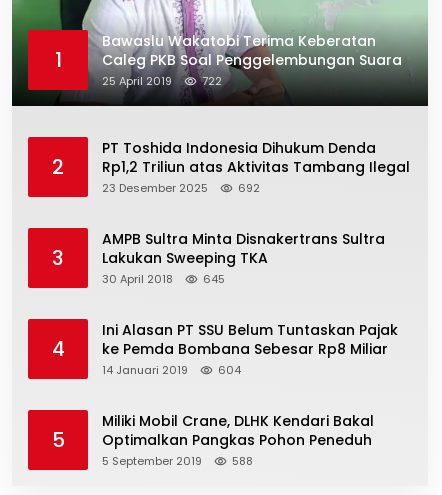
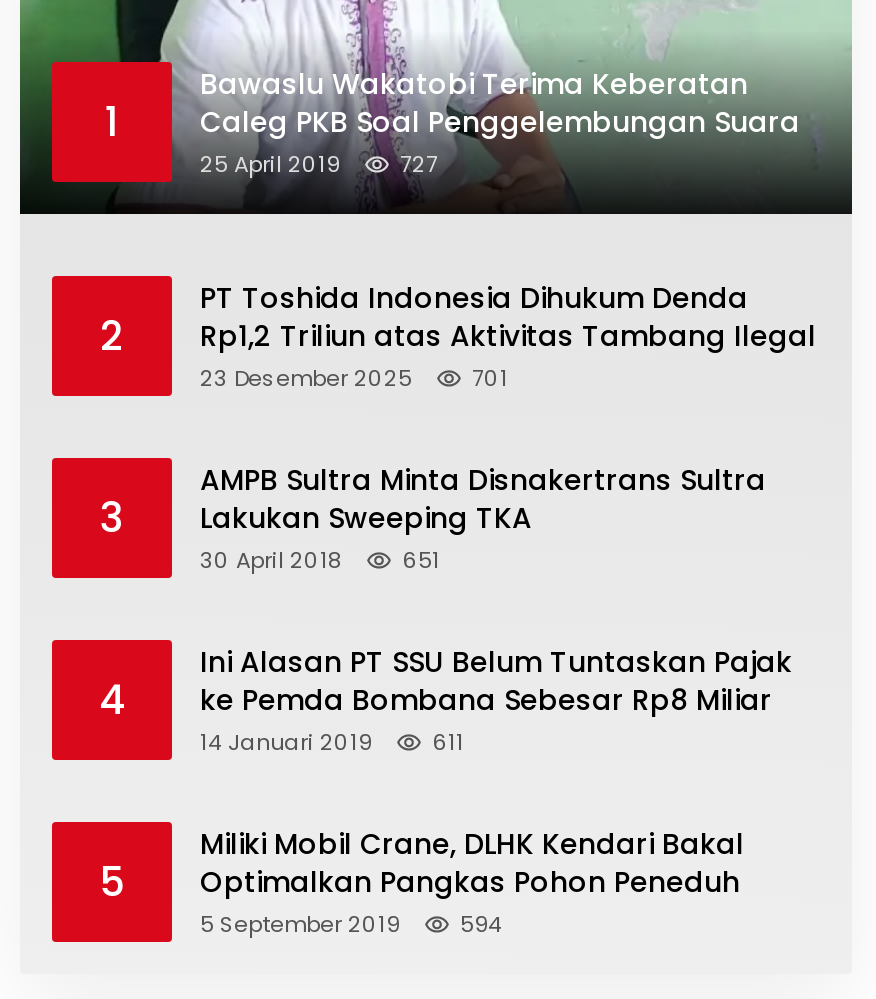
- 25 April 2019 722
+ 25 April 2019 727

- 23 Desember 2025 692
+ 23 Desember 2025 701

- 30 April 2018 645
+ 30 April 2018 651

- 14 Januari 2019 604
+ 14 Januari 2019 611

- 5 September 2019 588
+ 5 September 2019 594
